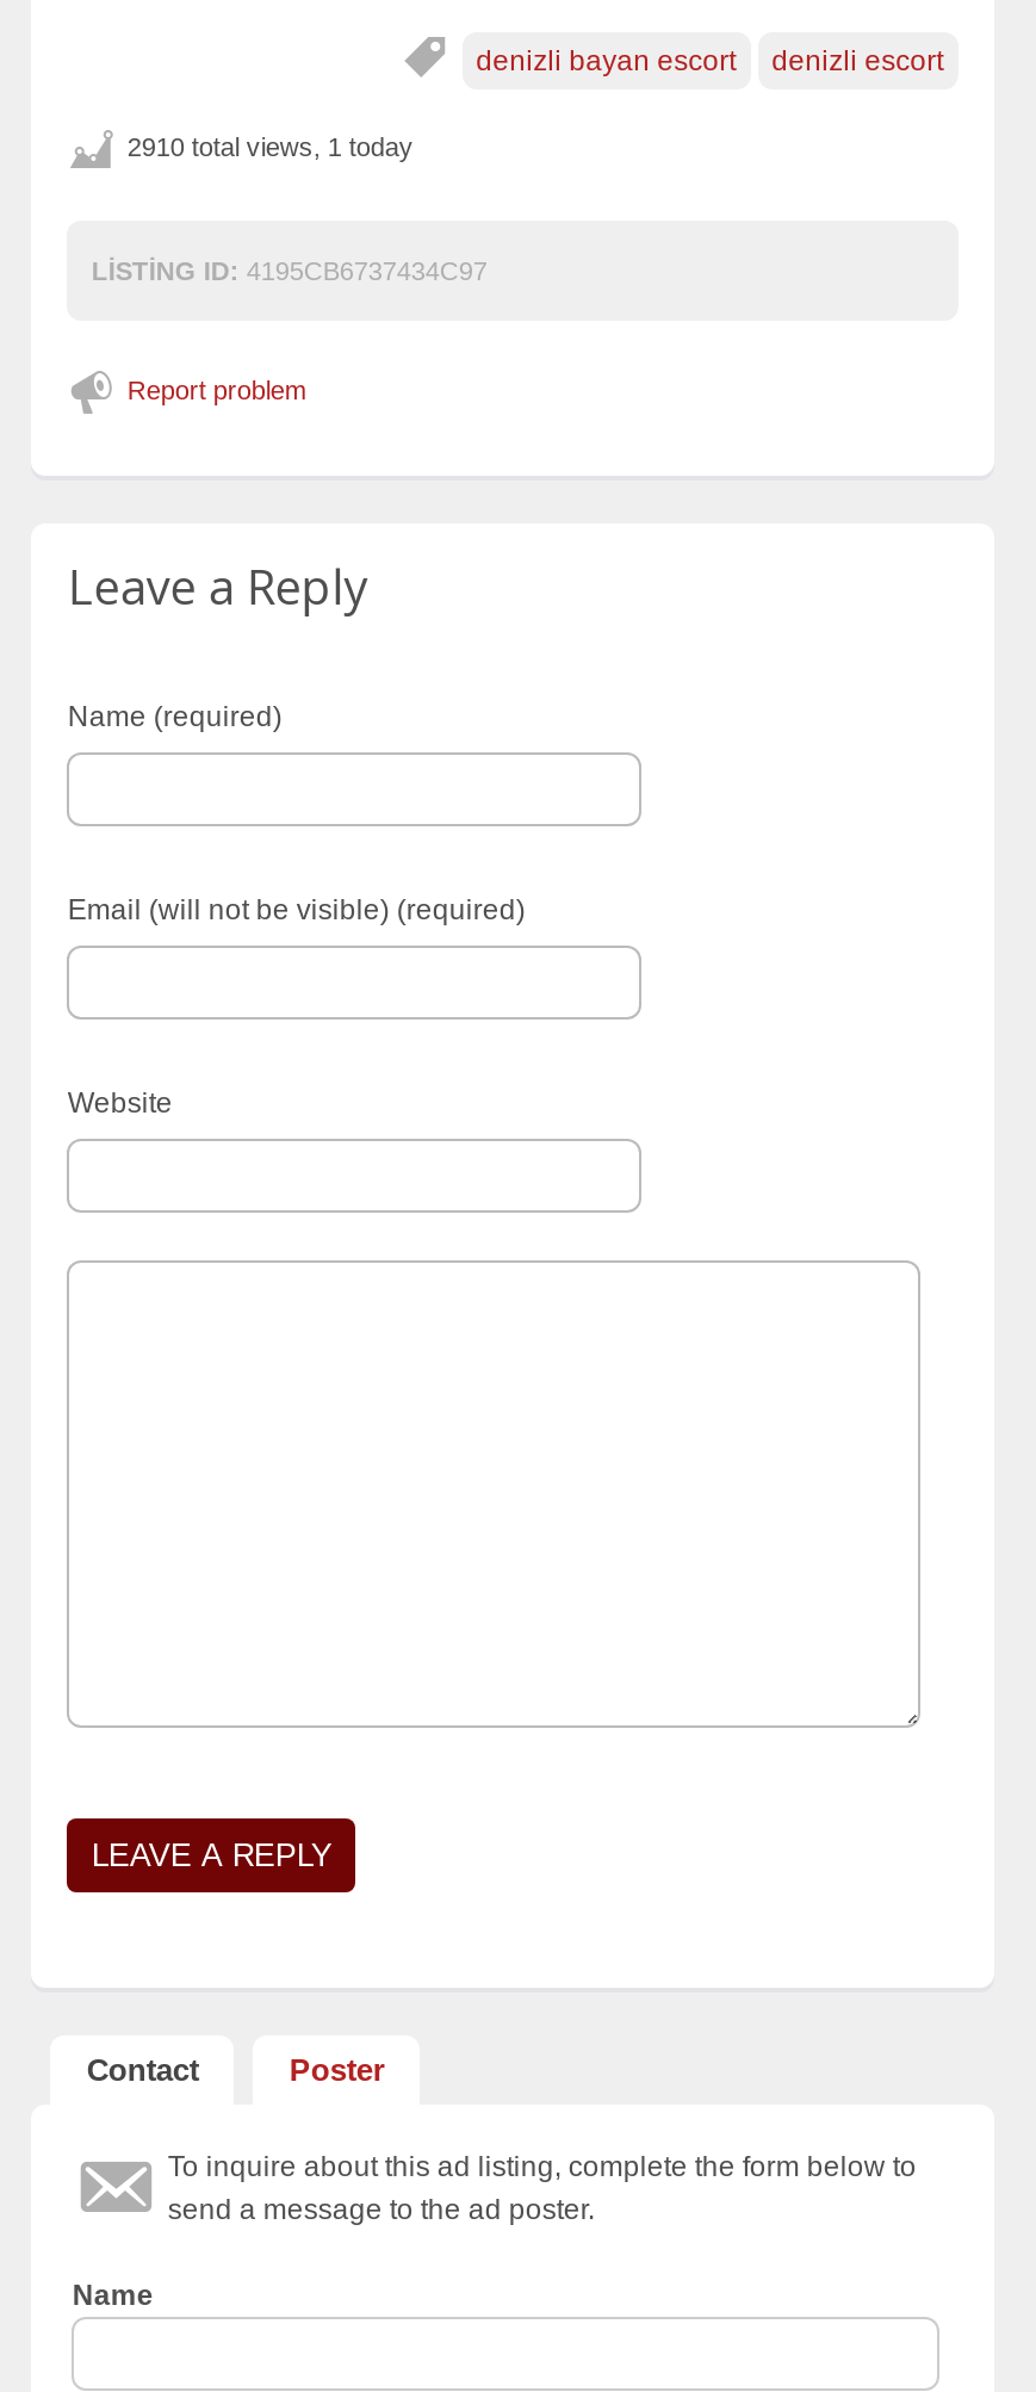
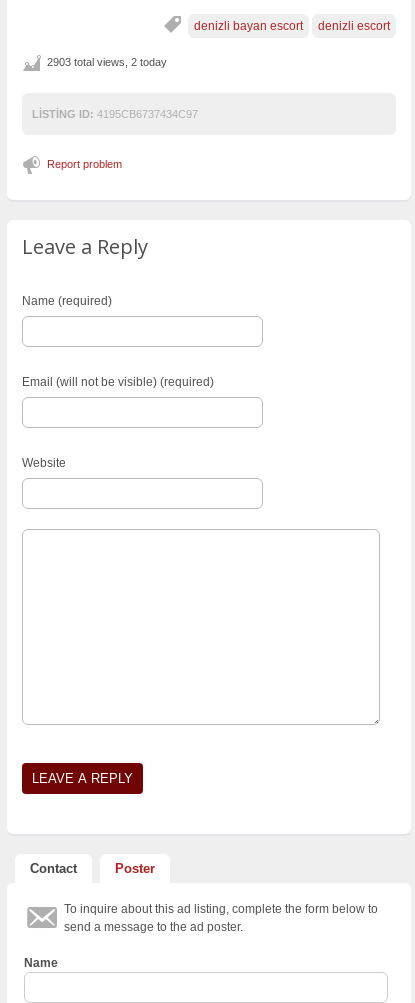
- 2910 total views, 1 today
+ 2903 total views, 2 today
